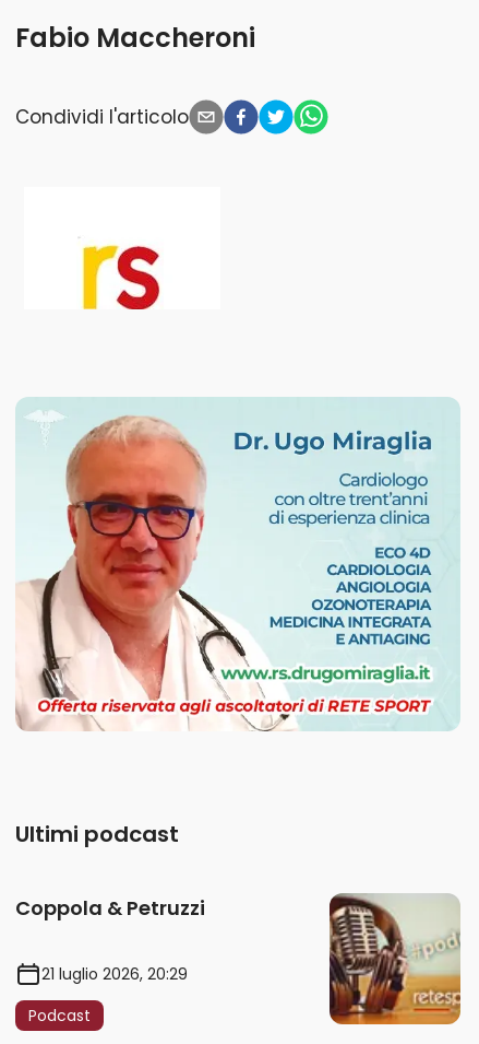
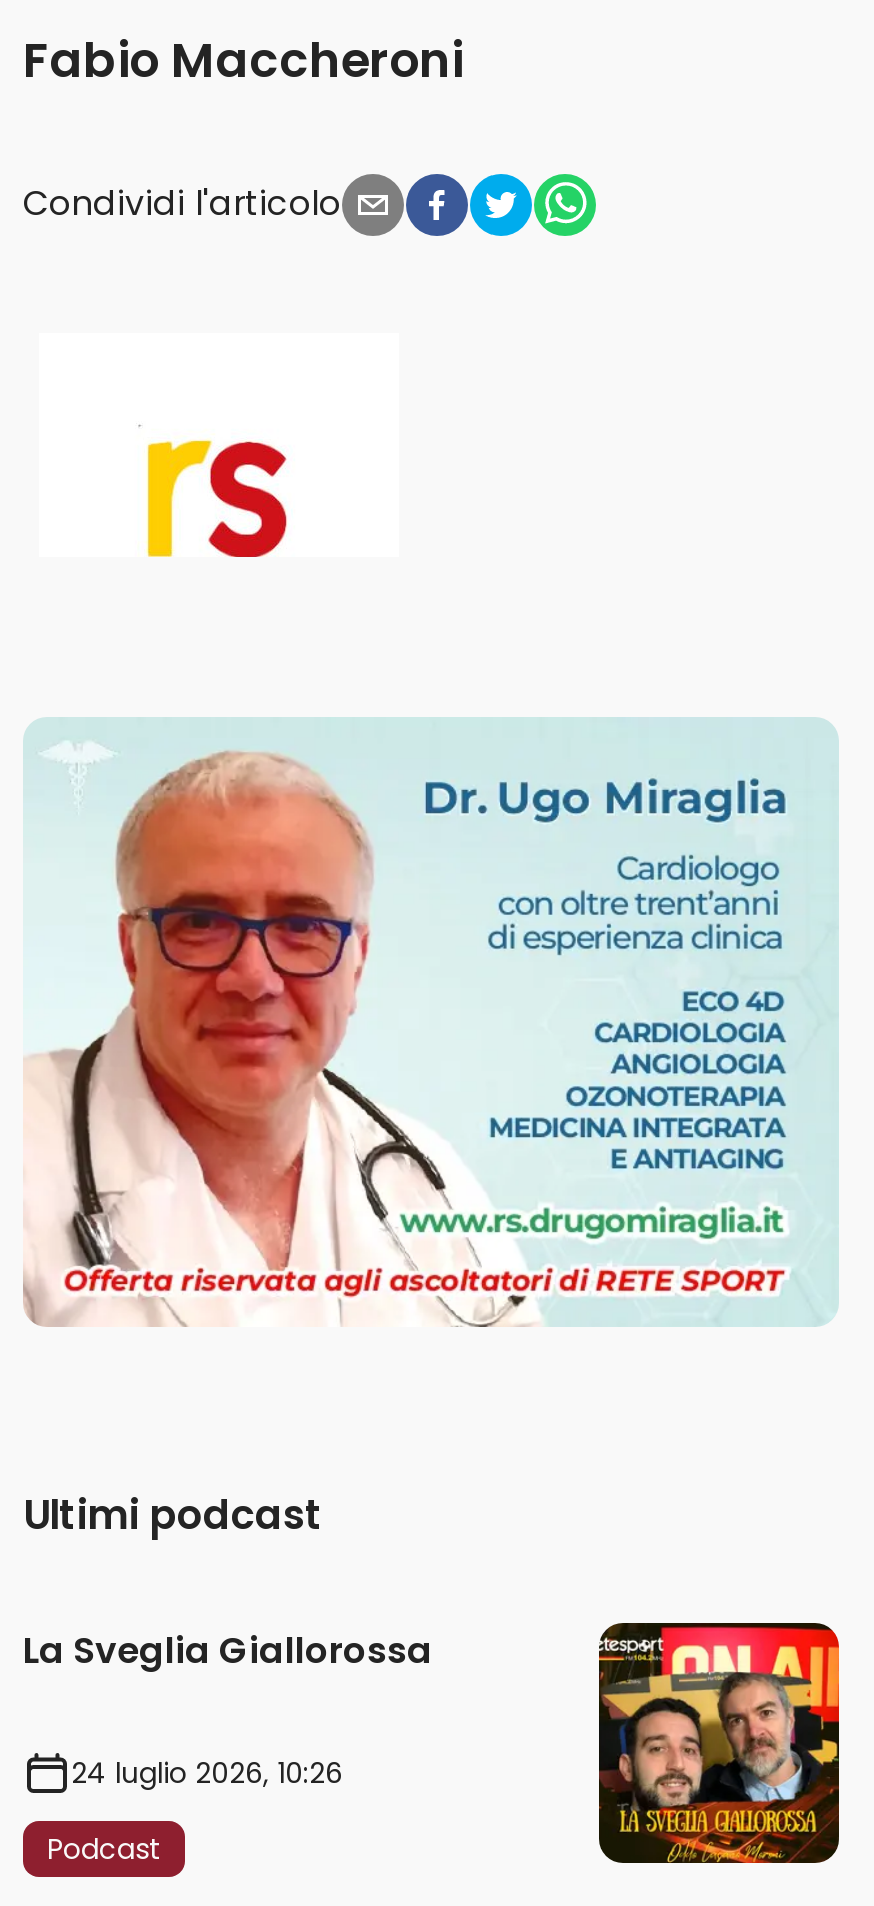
- Coppola & Petruzzi
+ La Sveglia Giallorossa

- [image]
+ [image]

- 21 luglio 2026, 20:29
+ 24 luglio 2026, 10:26
